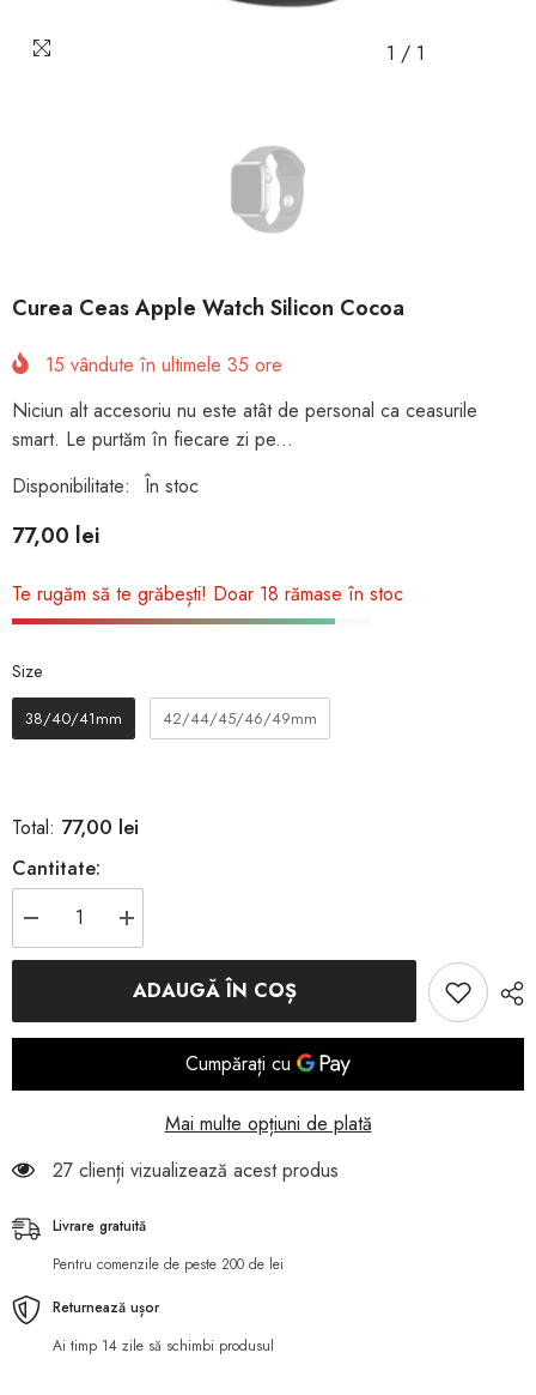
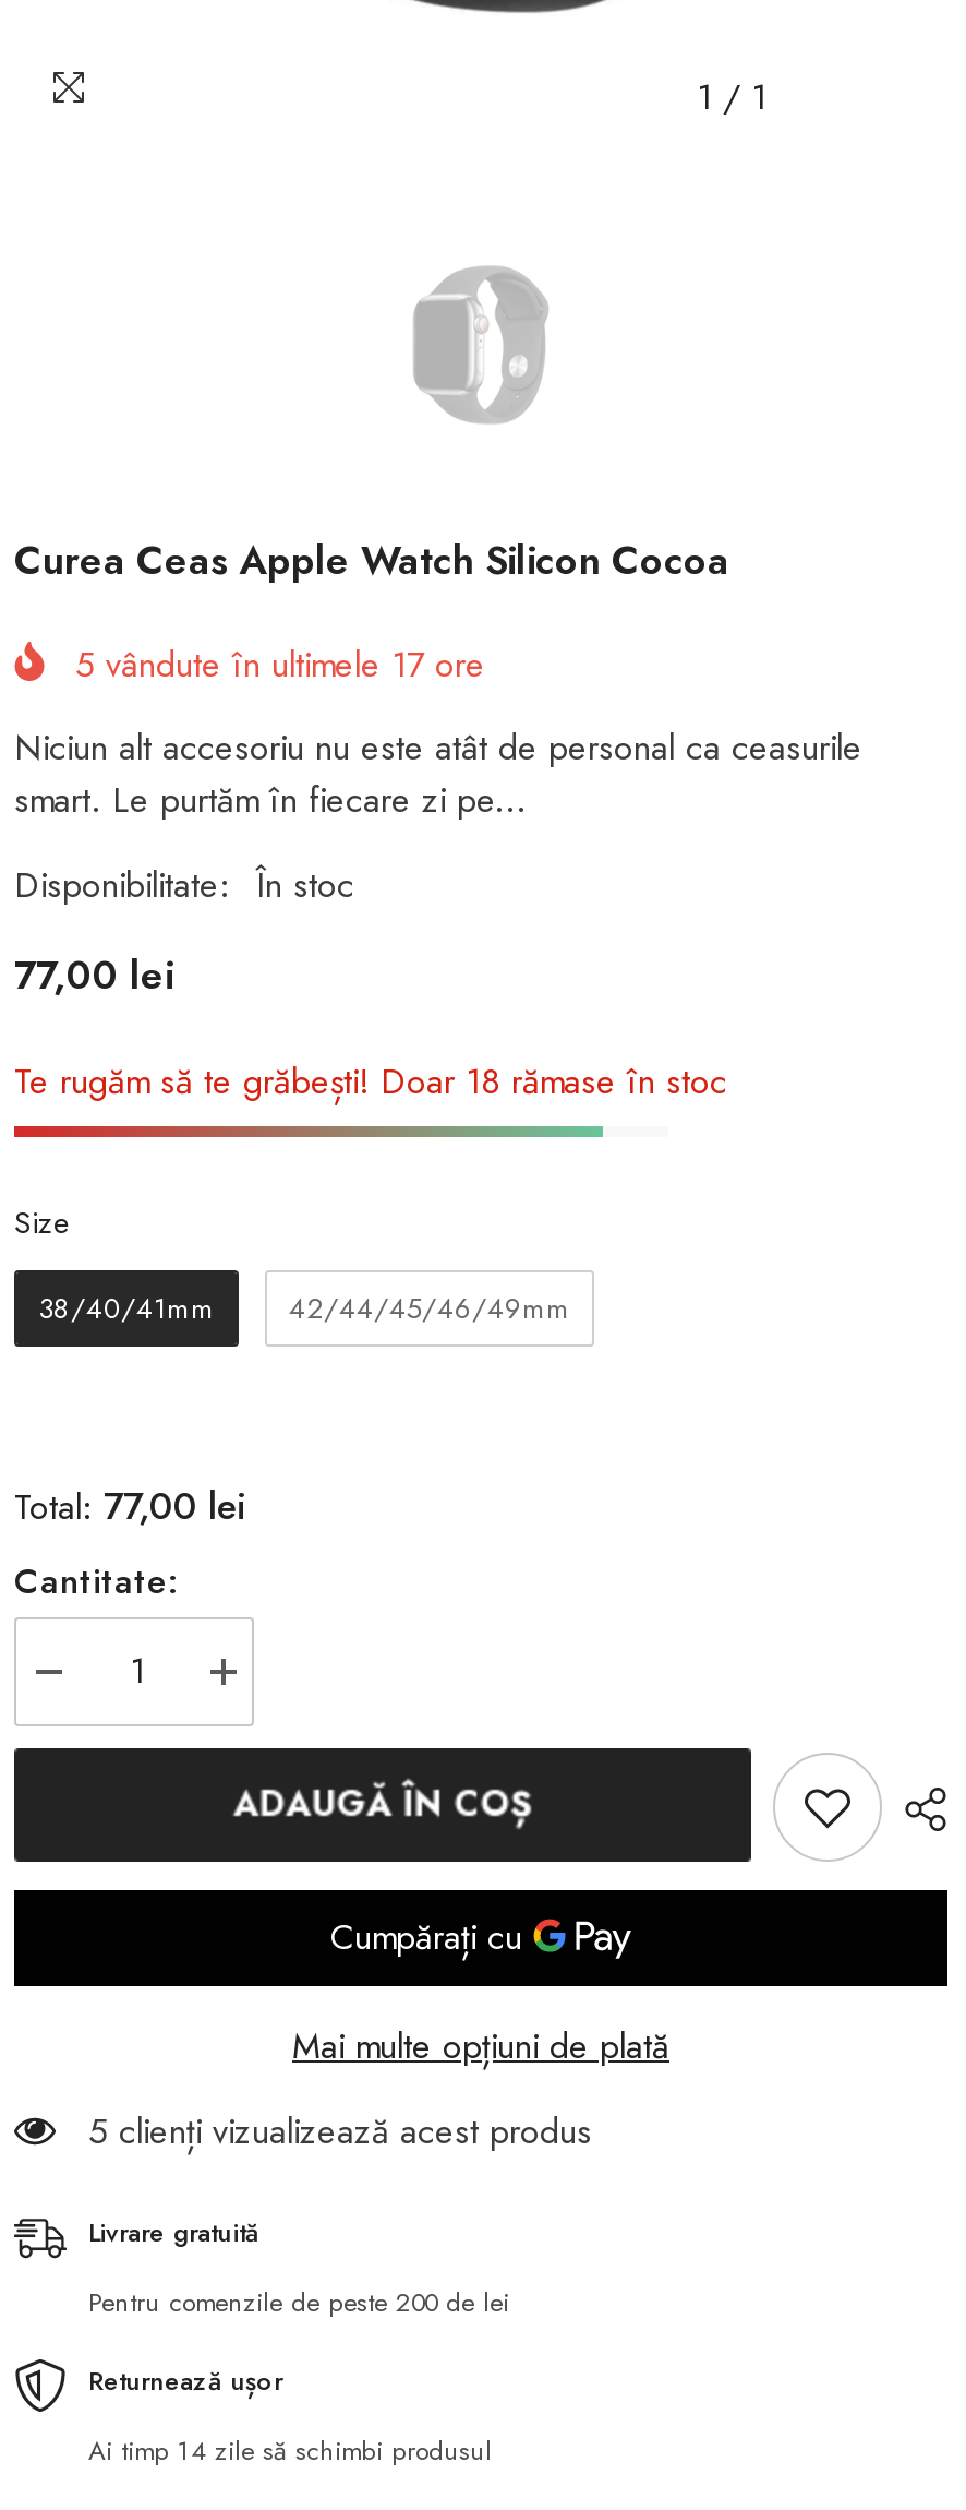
- 15 vândute în ultimele 35 ore
+ 5 vândute în ultimele 17 ore

- 27 clienți vizualizează acest produs
+ 5 clienți vizualizează acest produs
